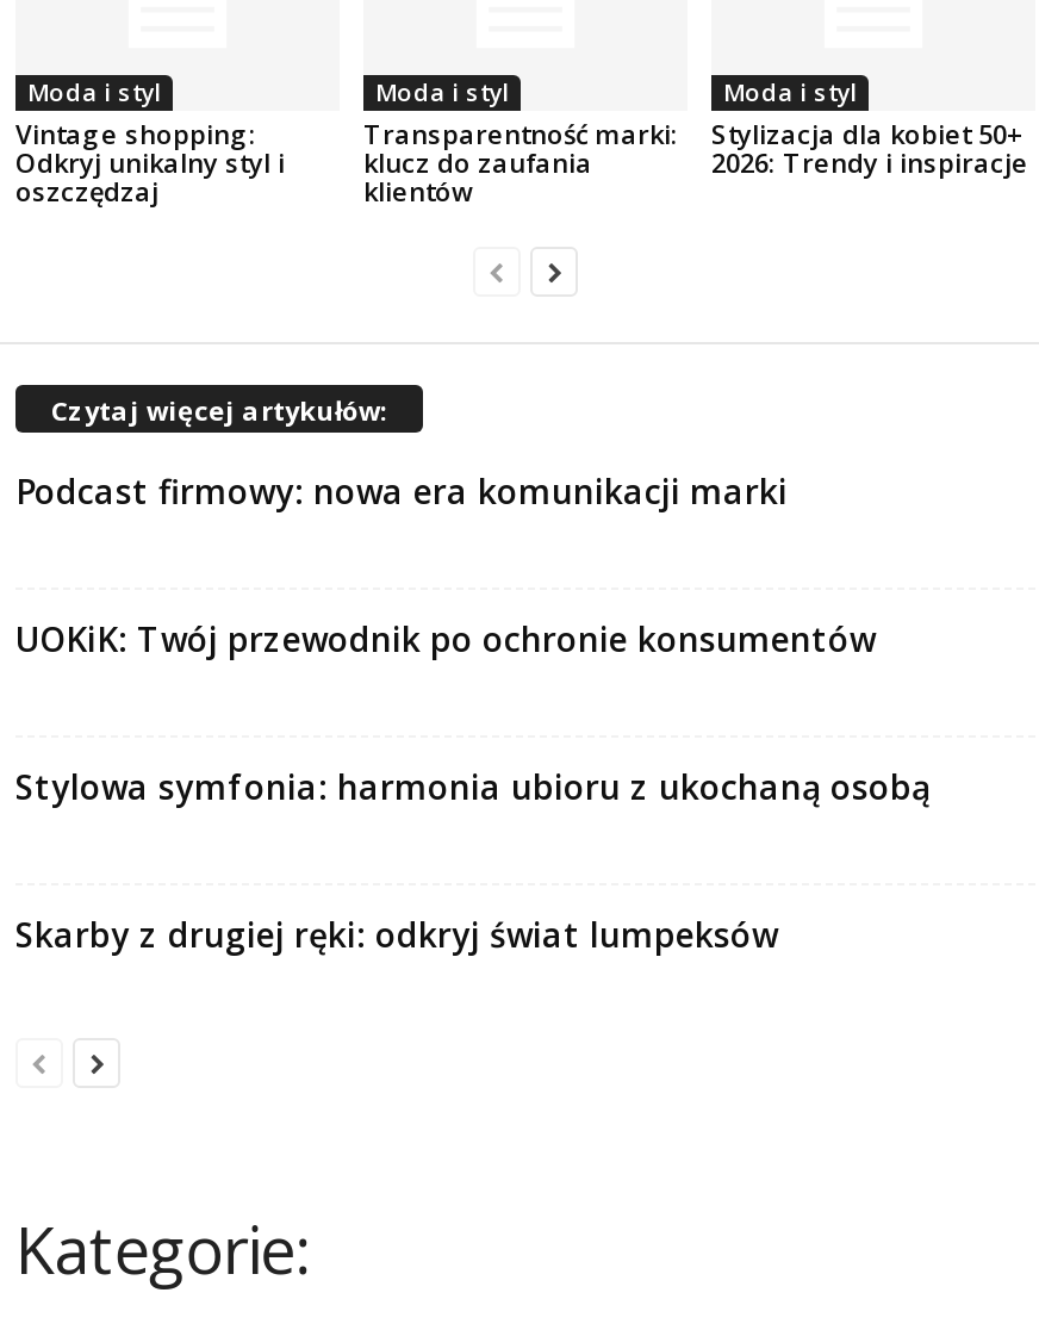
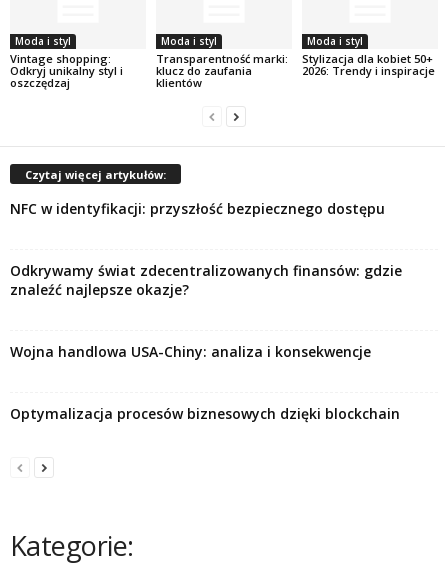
- Podcast firmowy: nowa era komunikacji marki
+ NFC w identyfikacji: przyszłość bezpiecznego dostępu

- UOKiK: Twój przewodnik po ochronie konsumentów
+ Odkrywamy świat zdecentralizowanych finansów: gdzie
+ znaleźć najlepsze okazje?

- Stylowa symfonia: harmonia ubioru z ukochaną osobą
+ Wojna handlowa USA-Chiny: analiza i konsekwencje

- Skarby z drugiej ręki: odkryj świat lumpeksów
+ Optymalizacja procesów biznesowych dzięki blockchain
